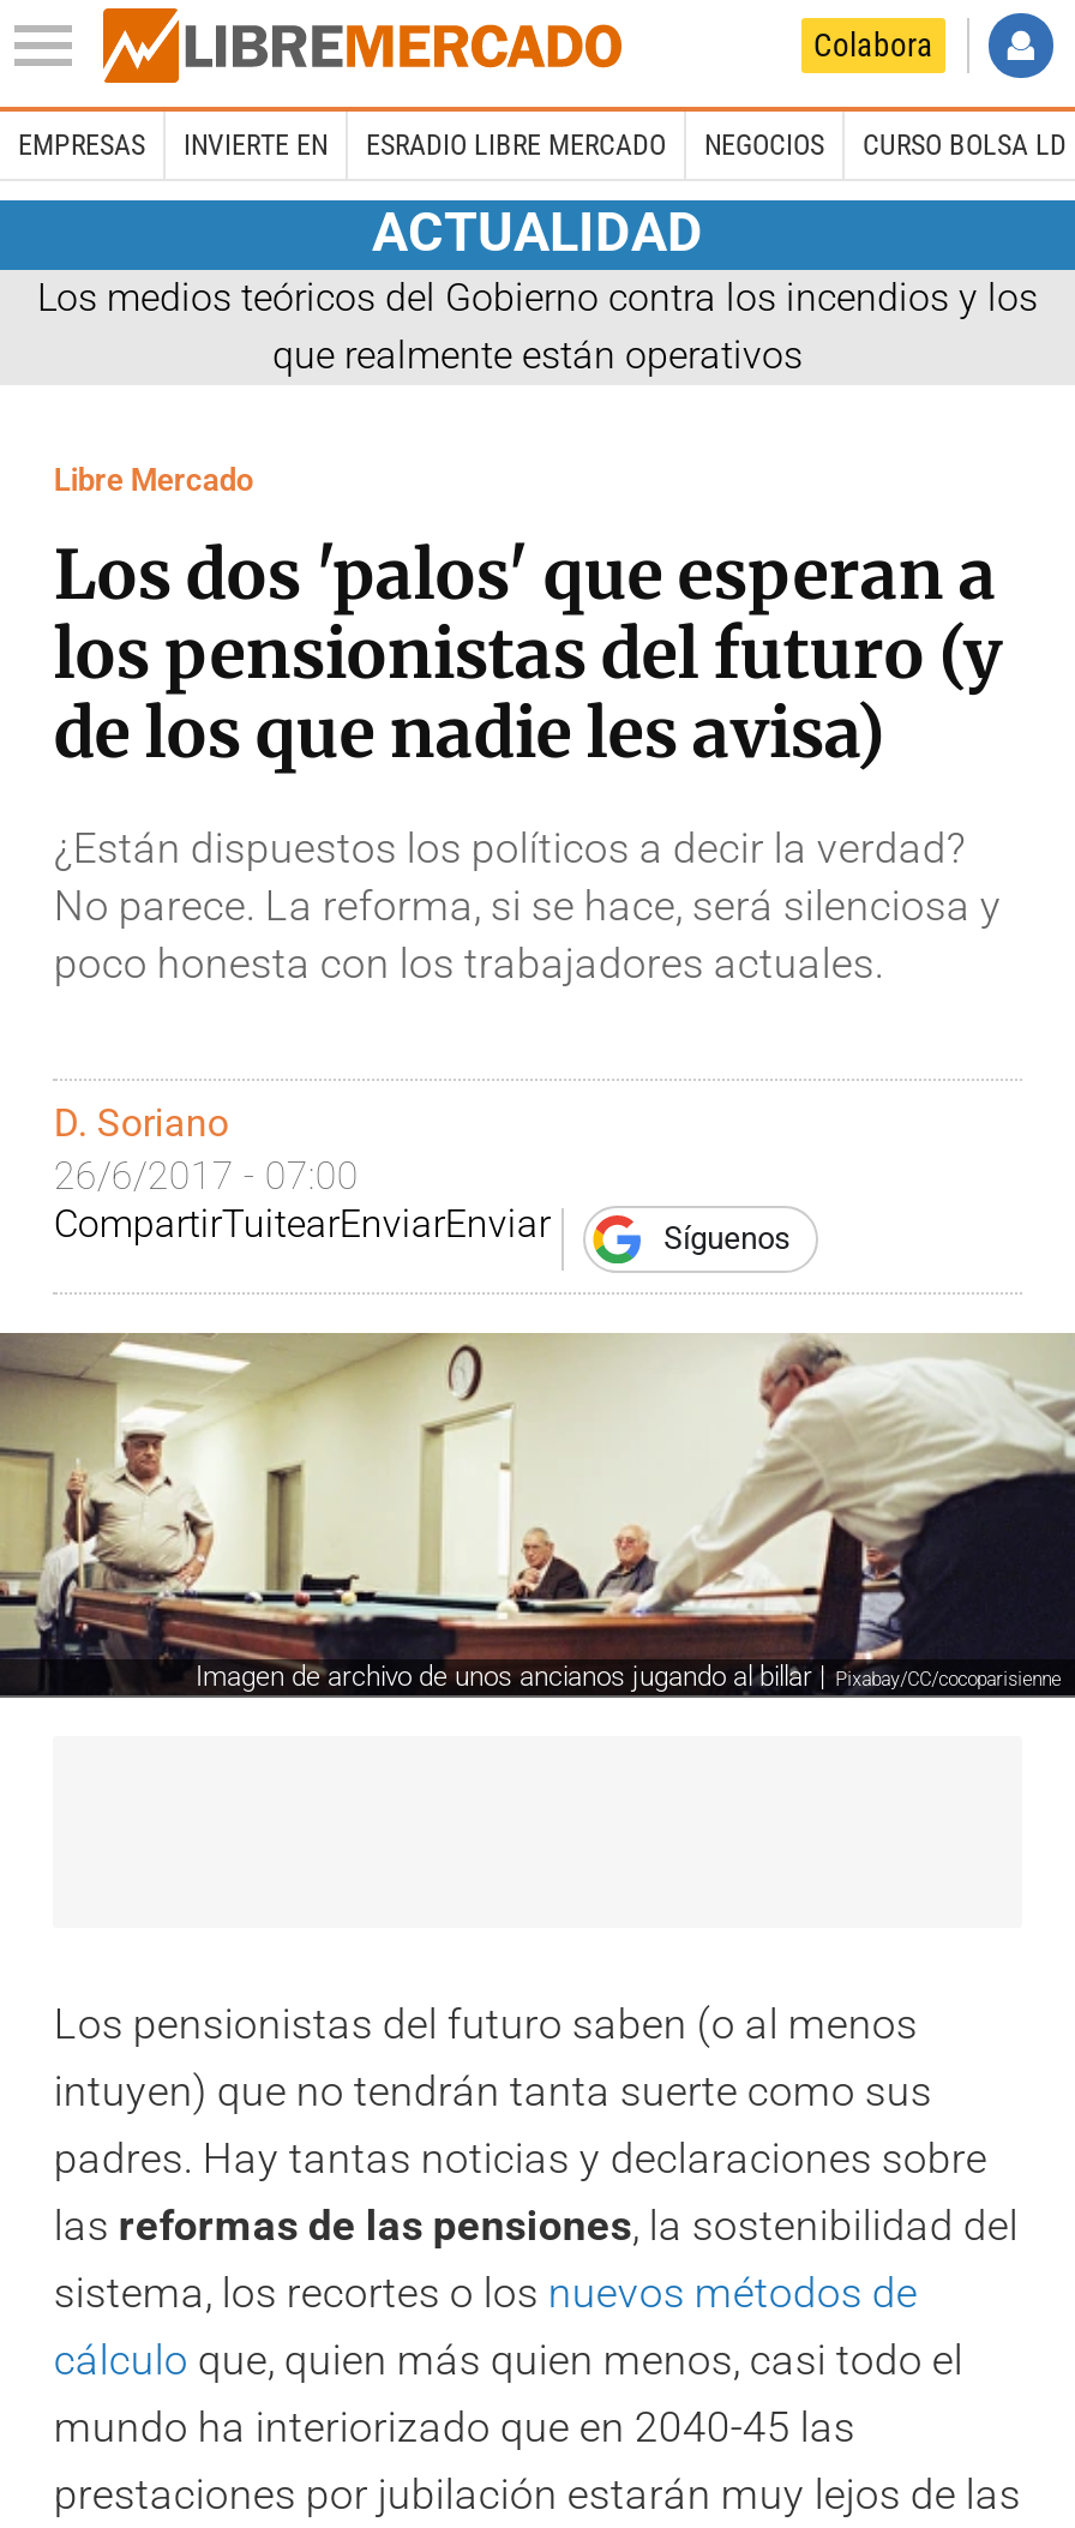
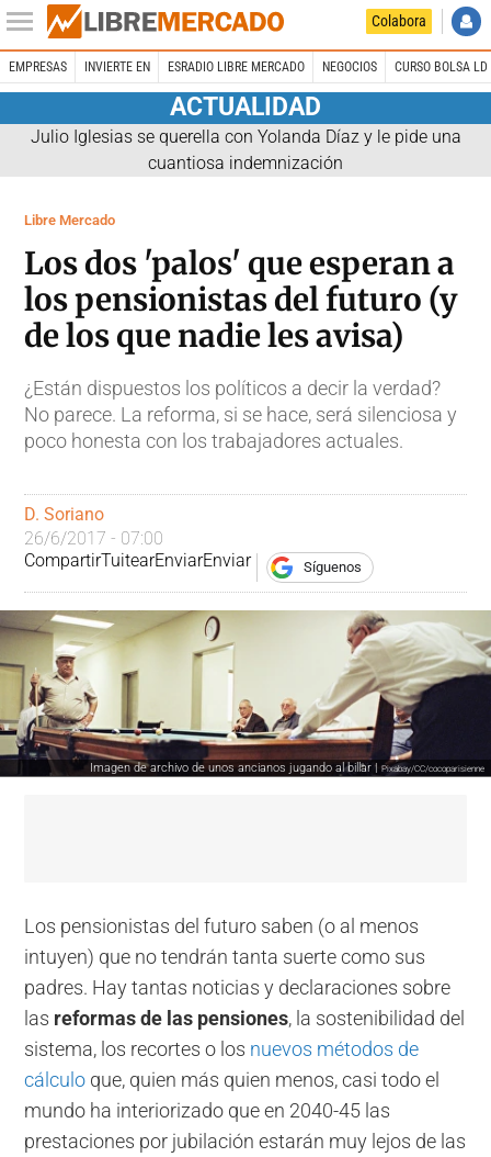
- Los medios teóricos del Gobierno contra los incendios y los
- que realmente están operativos
+ Julio Iglesias se querella con Yolanda Díaz y le pide una
+ cuantiosa indemnización
